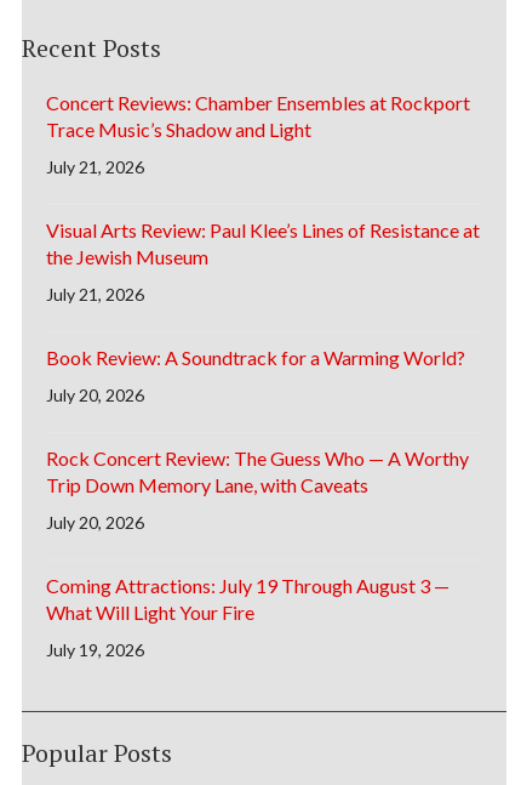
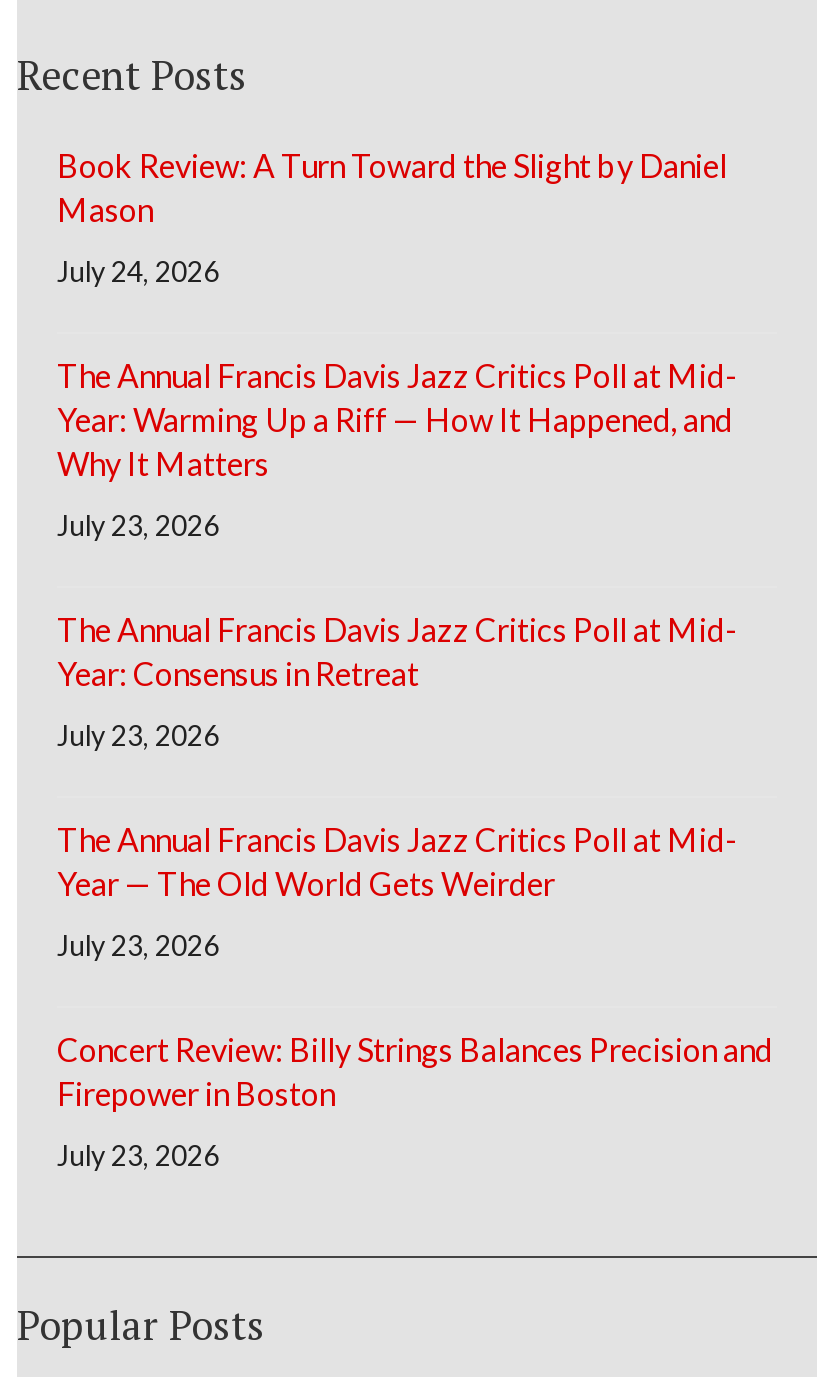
- Concert Reviews: Chamber Ensembles at Rockport
- Trace Music’s Shadow and Light
+ Book Review: A Turn Toward the Slight by Daniel
+ Mason

- July 21, 2026
+ July 24, 2026

- Visual Arts Review: Paul Klee’s Lines of Resistance at
- the Jewish Museum
+ The Annual Francis Davis Jazz Critics Poll at Mid-
+ Year: Warming Up a Riff — How It Happened, and
+ Why It Matters

- July 21, 2026
+ July 23, 2026

- Book Review: A Soundtrack for a Warming World?
+ The Annual Francis Davis Jazz Critics Poll at Mid-
+ Year: Consensus in Retreat

- July 20, 2026
+ July 23, 2026

- Rock Concert Review: The Guess Who — A Worthy
- Trip Down Memory Lane, with Caveats
+ The Annual Francis Davis Jazz Critics Poll at Mid-
+ Year — The Old World Gets Weirder

- July 20, 2026
+ July 23, 2026

- Coming Attractions: July 19 Through August 3 —
- What Will Light Your Fire
+ Concert Review: Billy Strings Balances Precision and
+ Firepower in Boston

- July 19, 2026
+ July 23, 2026
